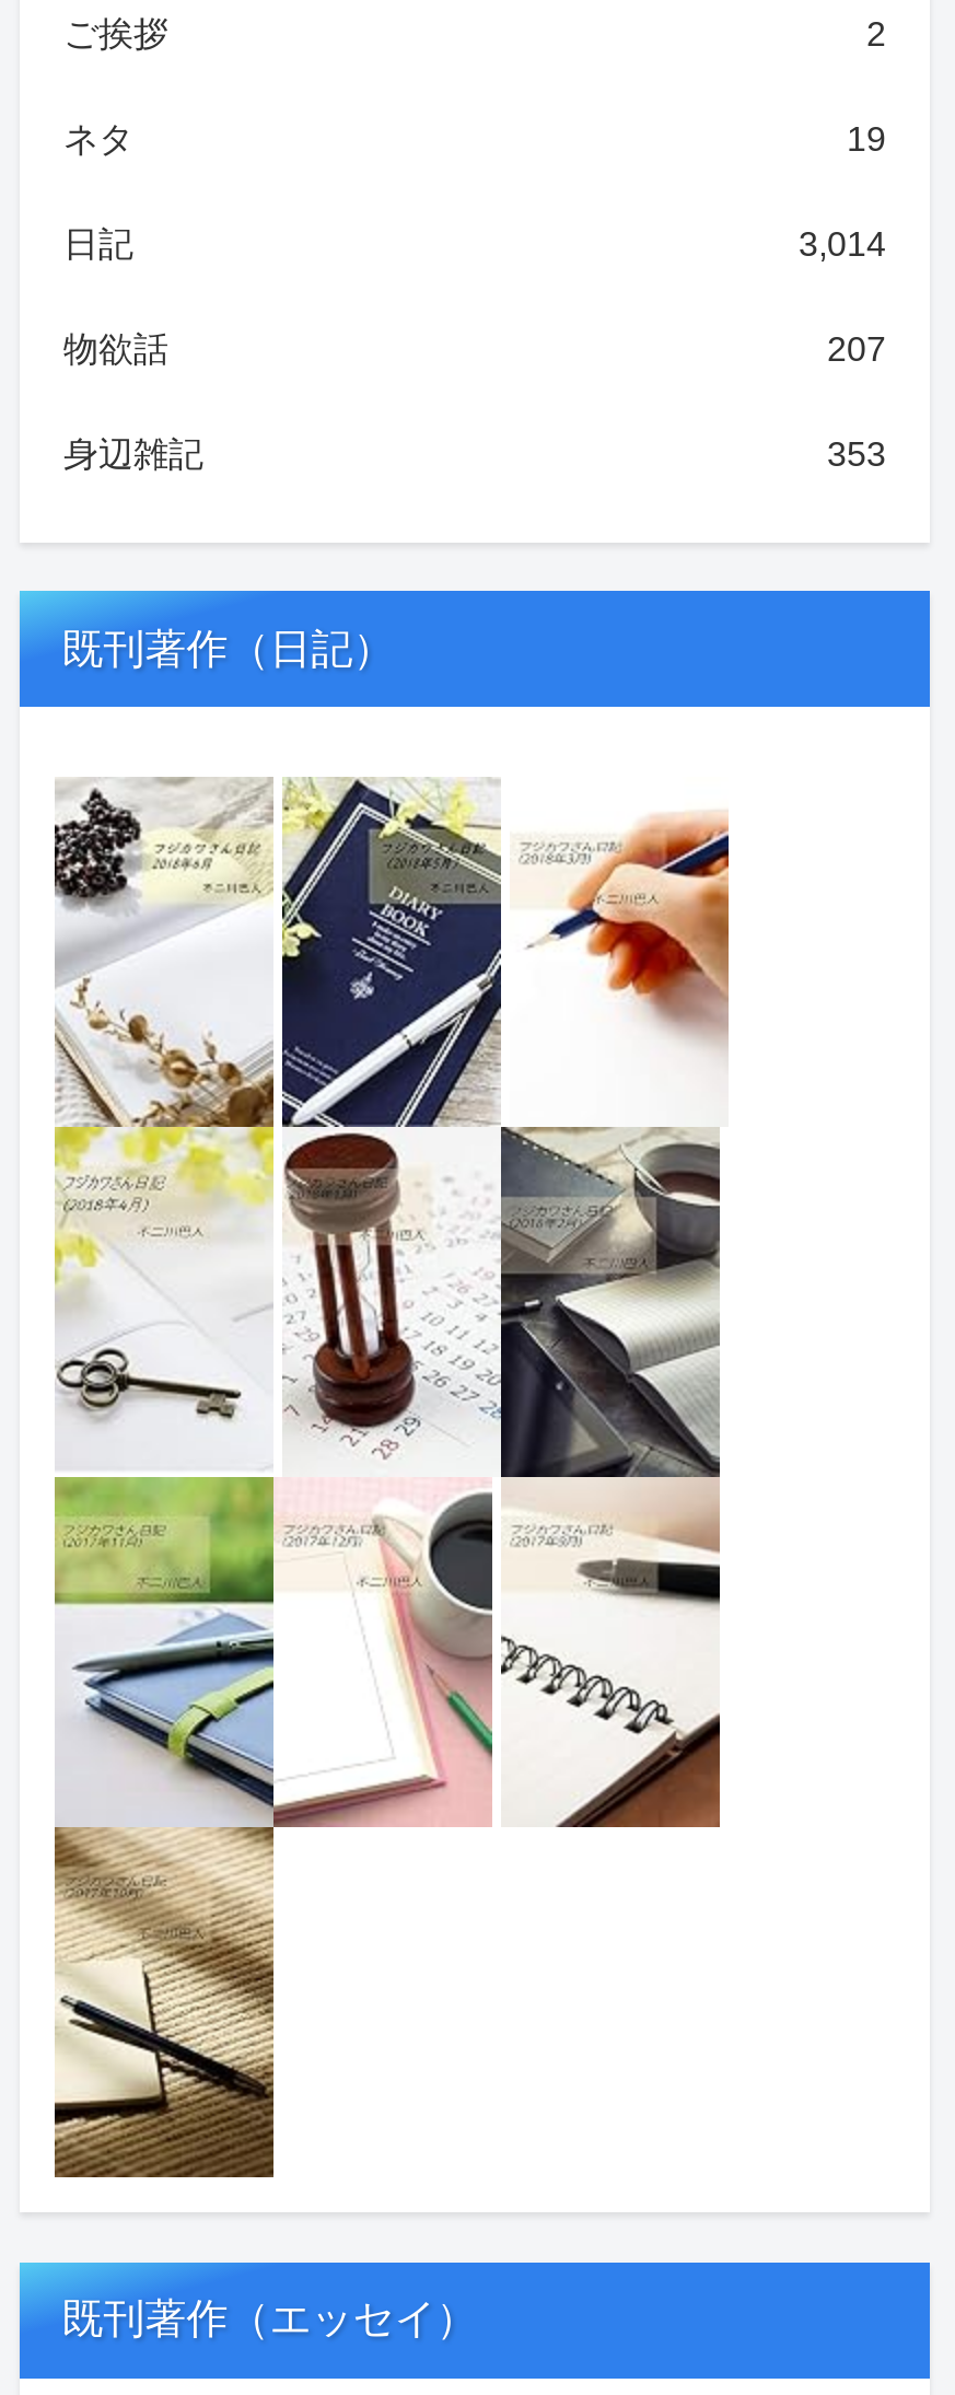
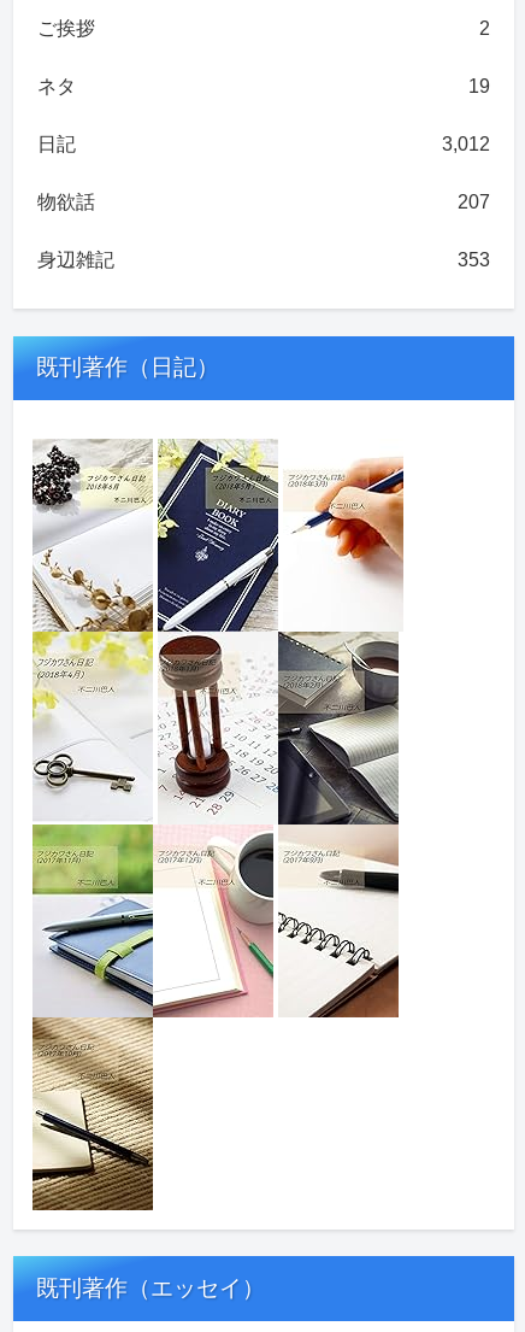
- 3,014
+ 3,012
